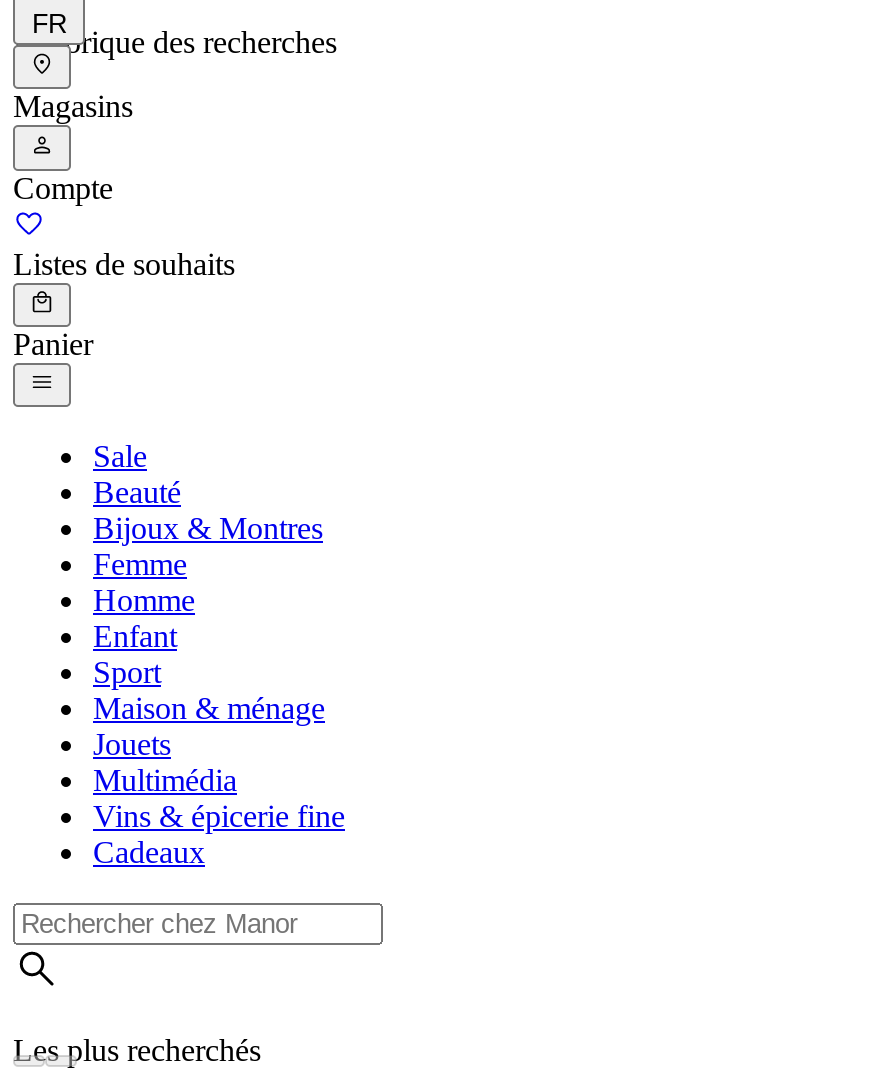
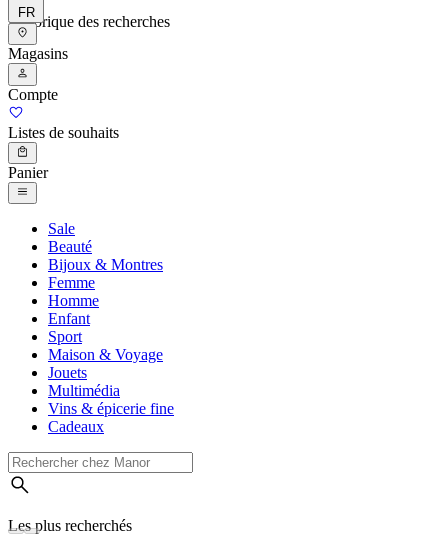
- Maison & ménage
+ Maison & Voyage
